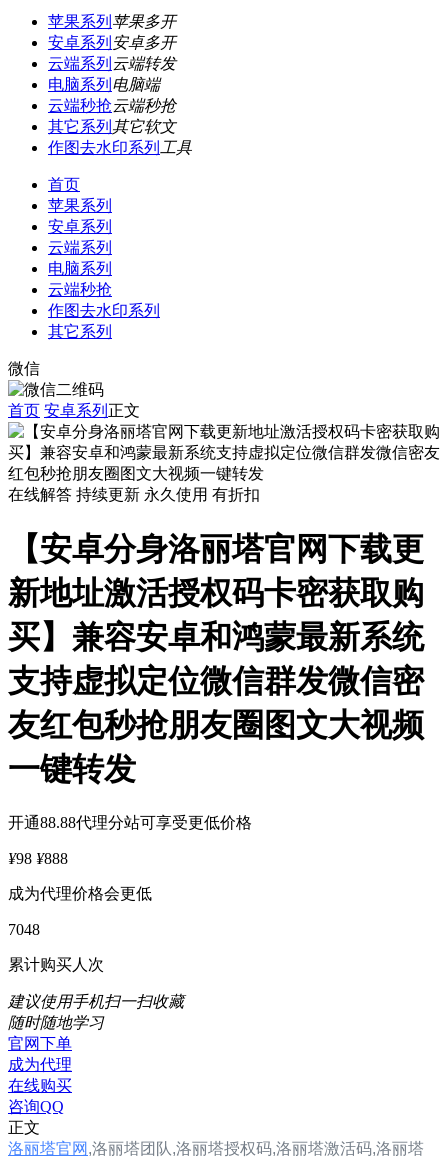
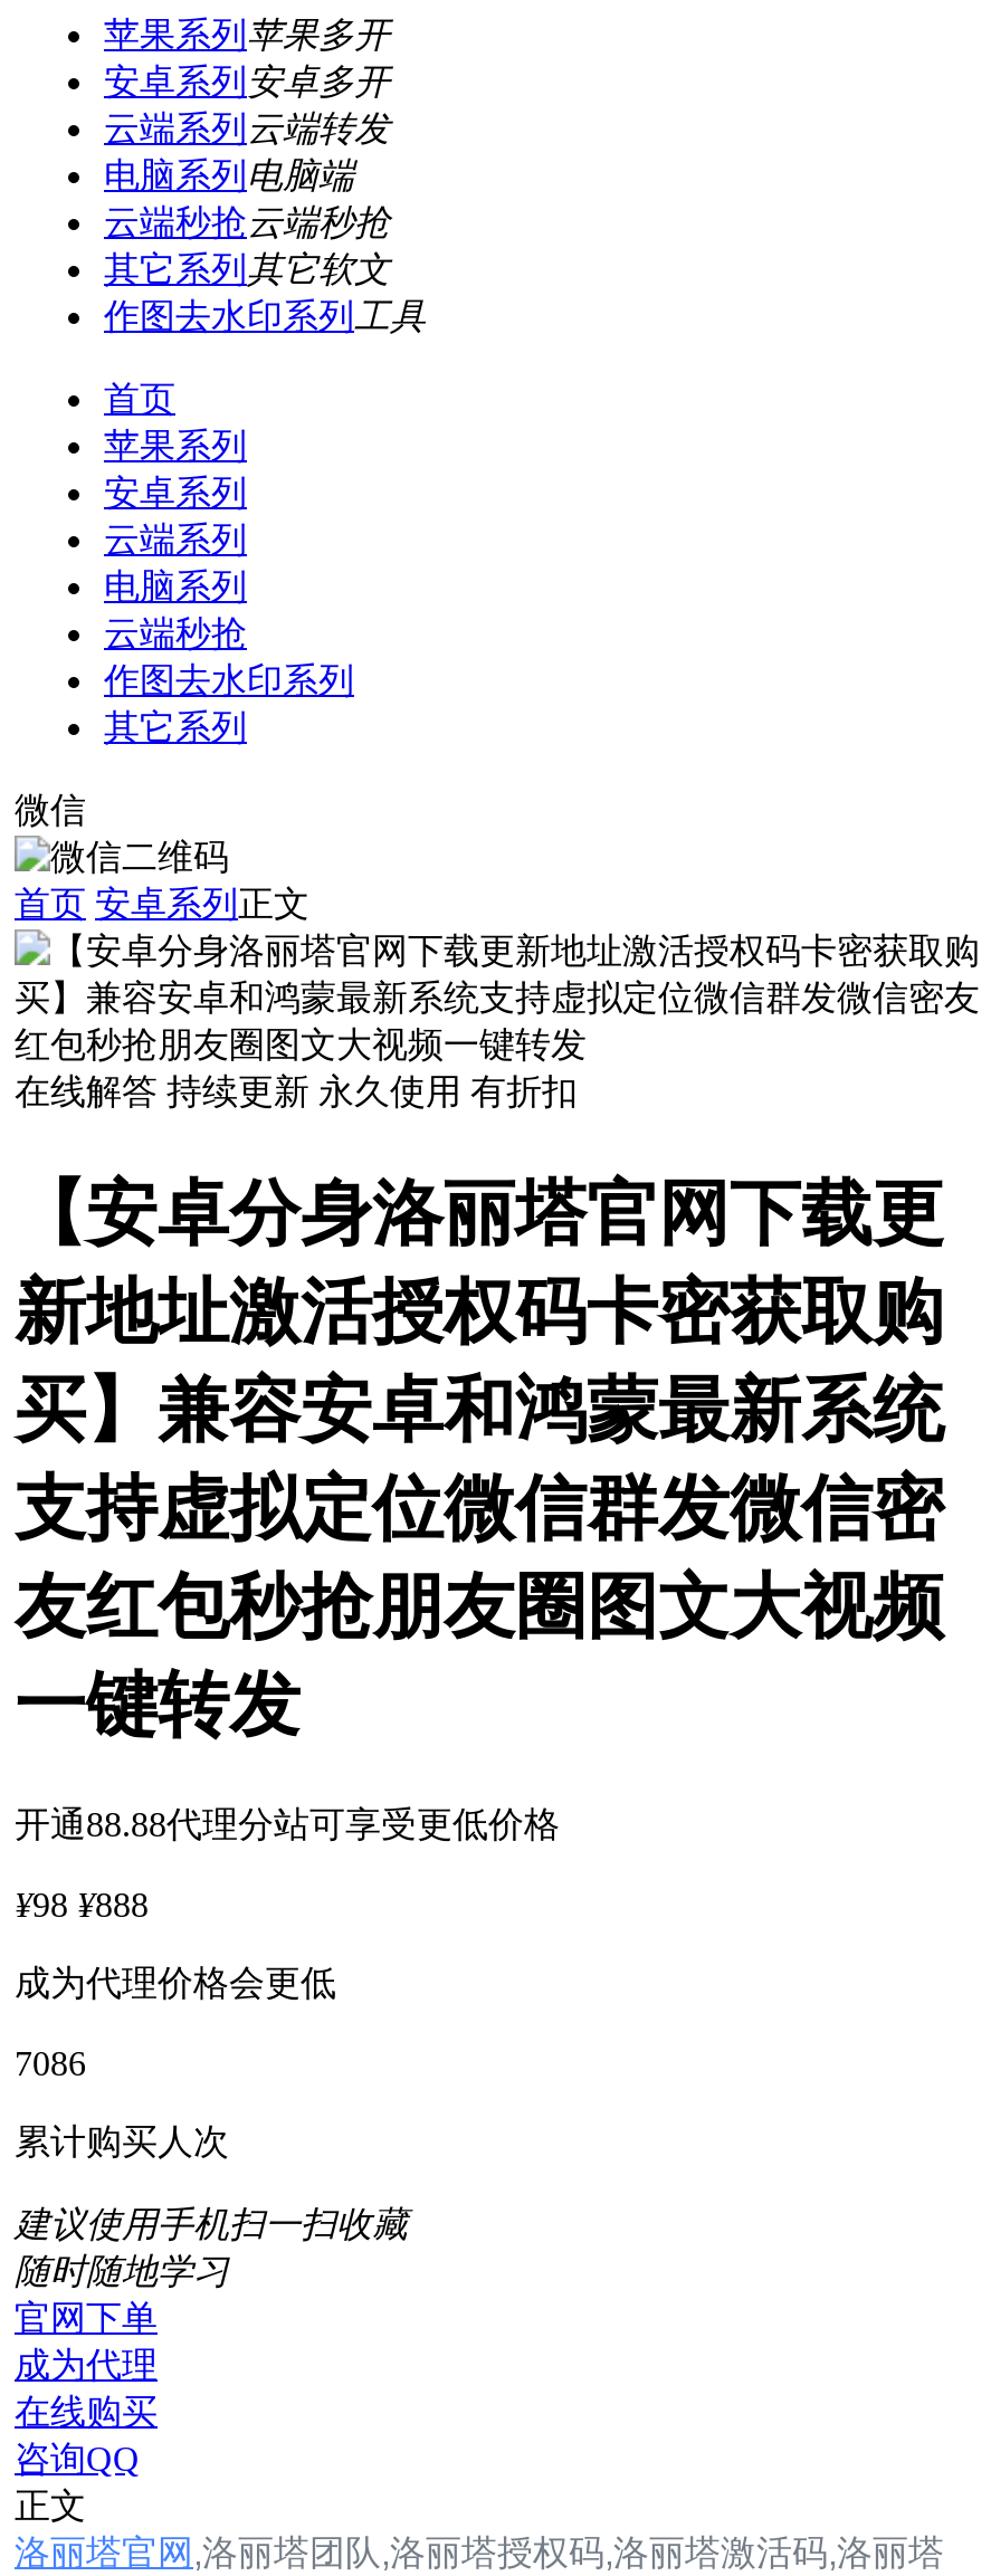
- 7048
+ 7086
